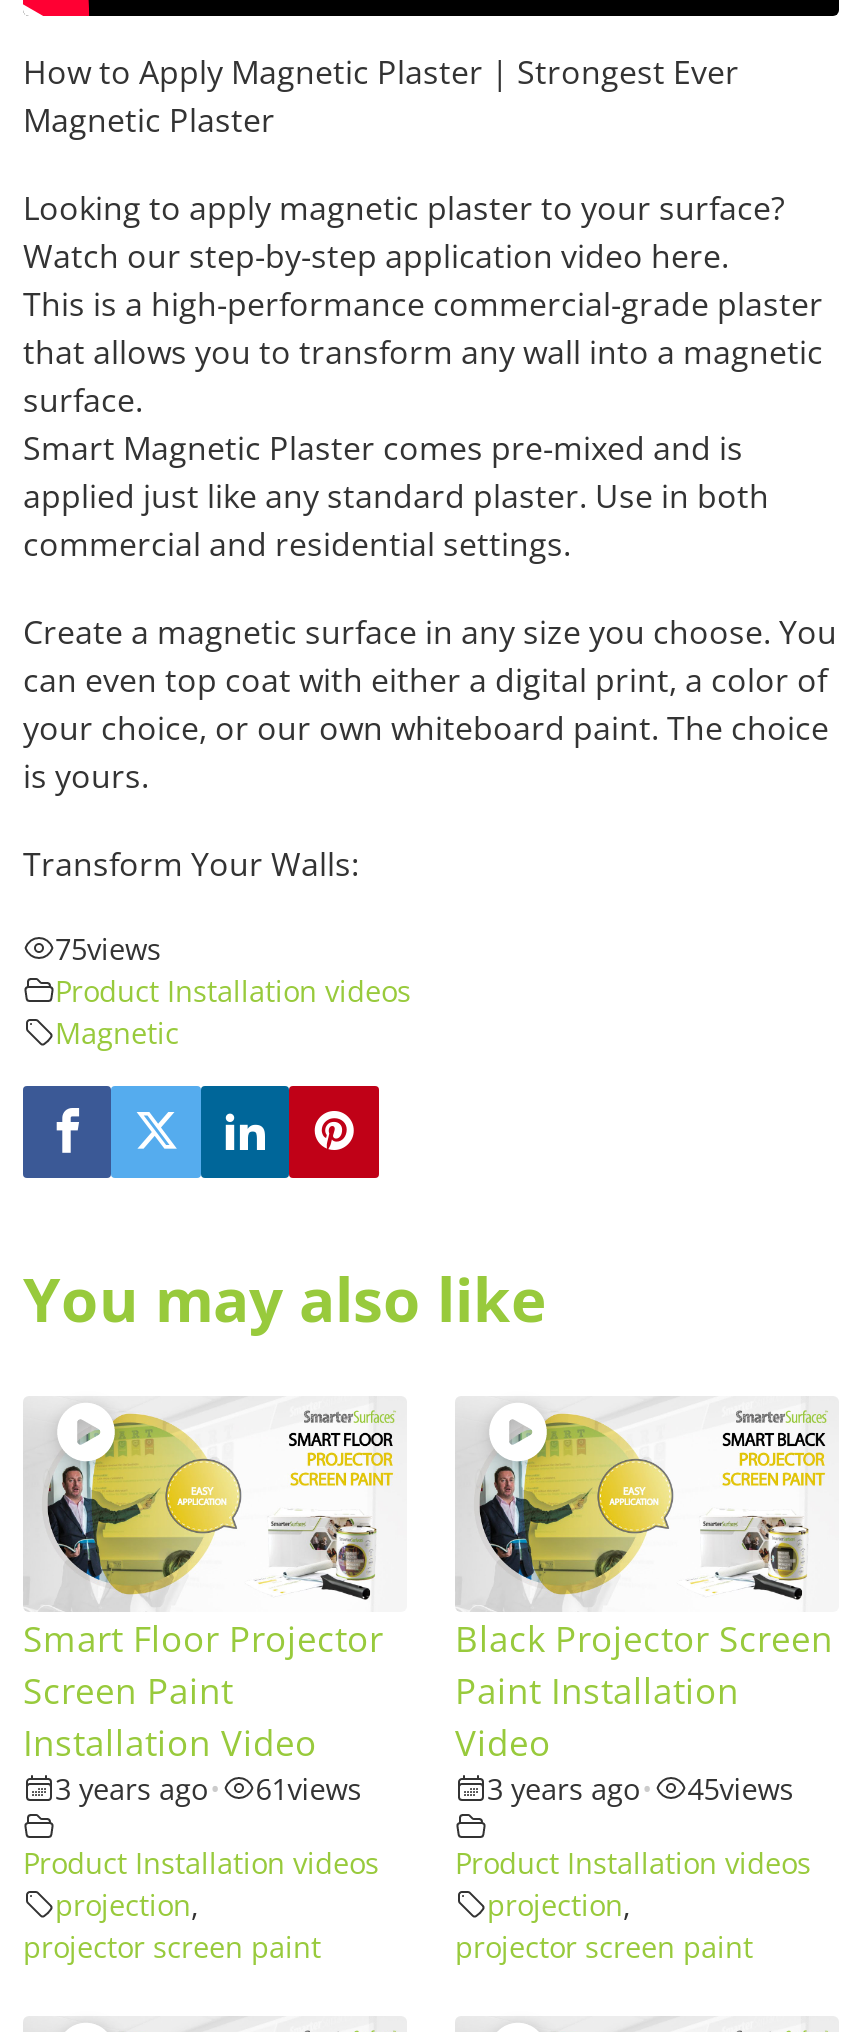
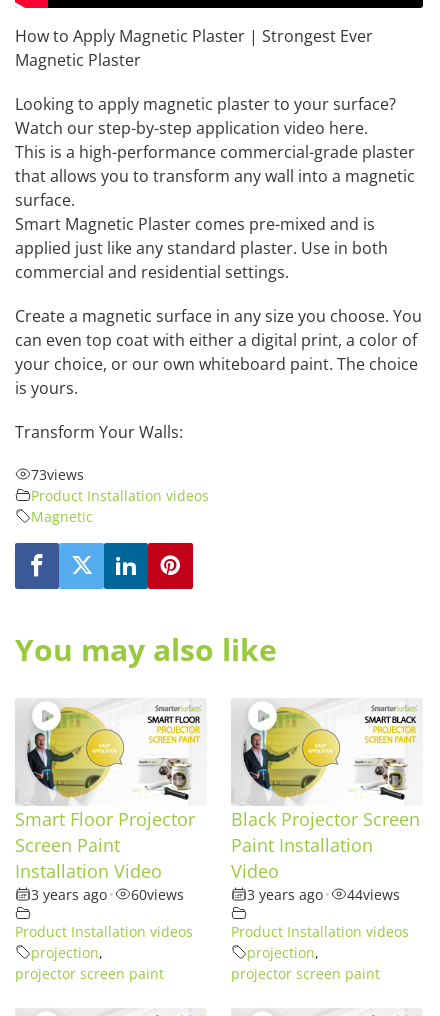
- 75views
+ 73views

- 3 years ago • 61views
+ 3 years ago • 60views

- 3 years ago • 45views
+ 3 years ago • 44views
